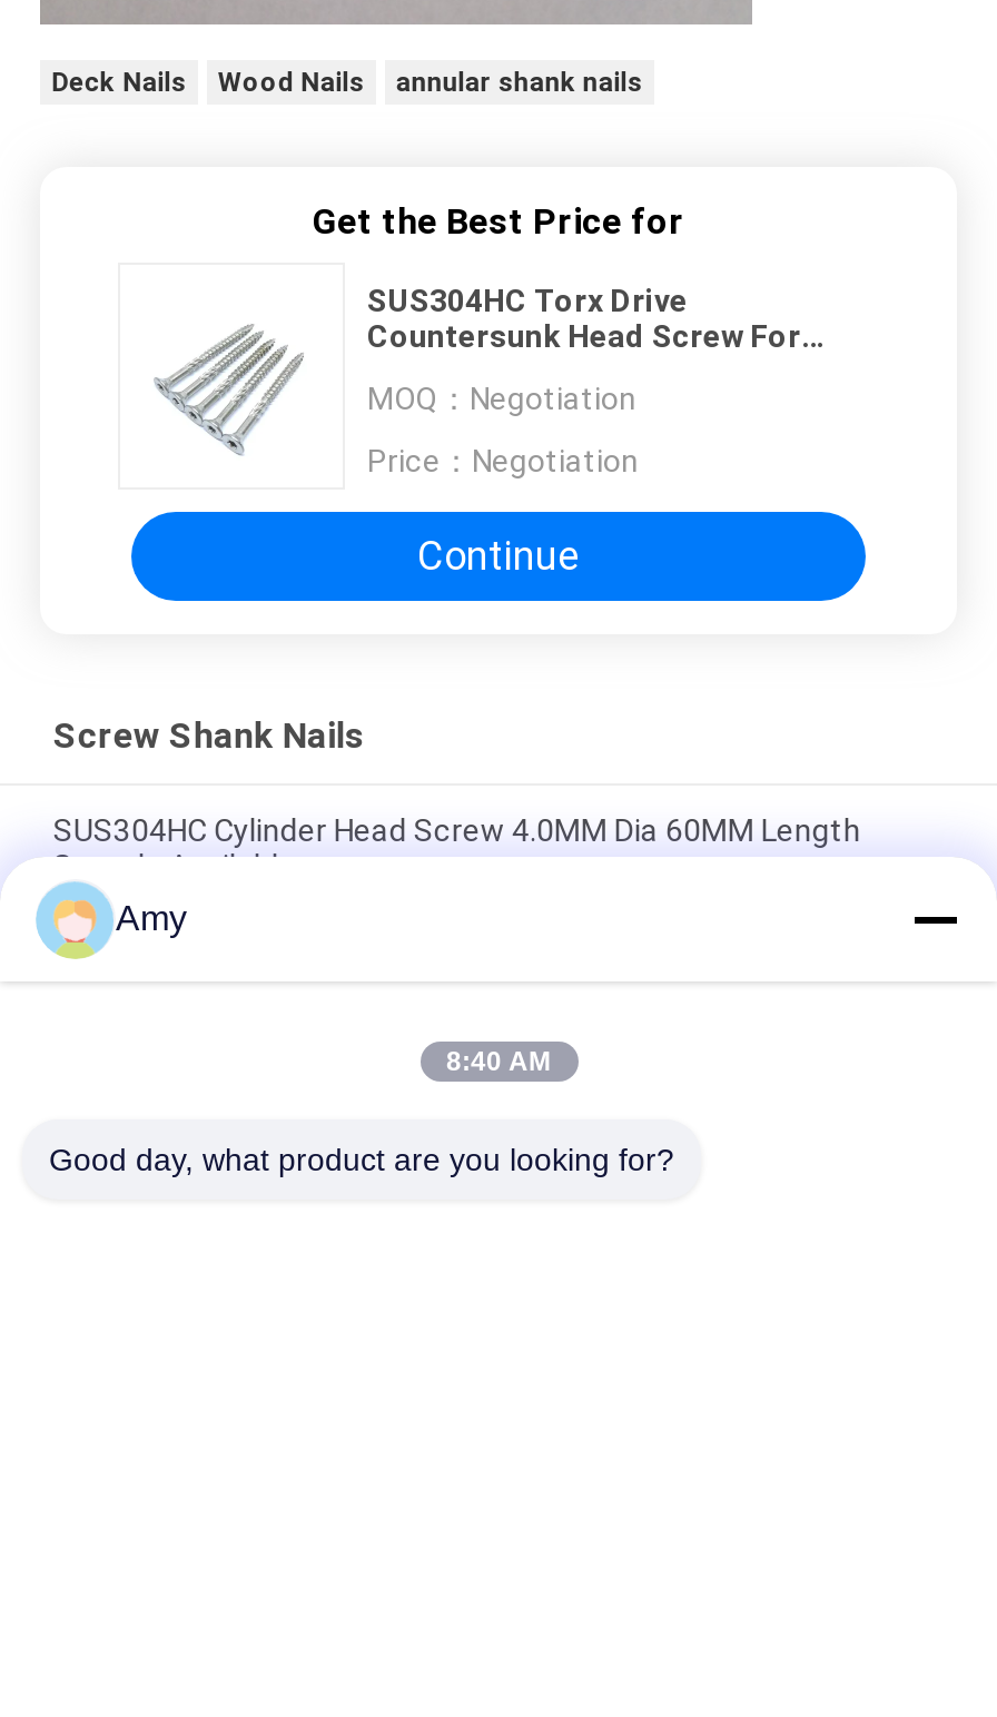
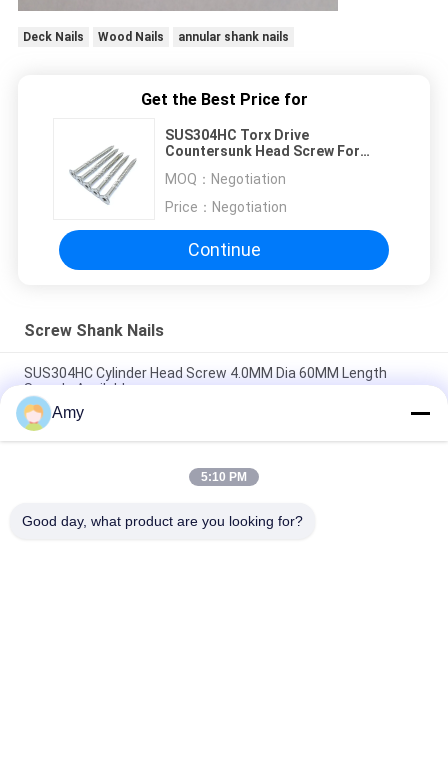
- 8:40 AM
+ 5:10 PM
